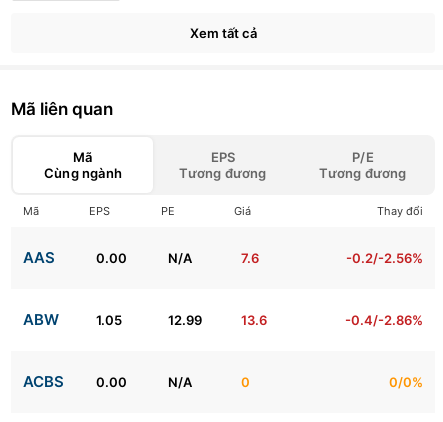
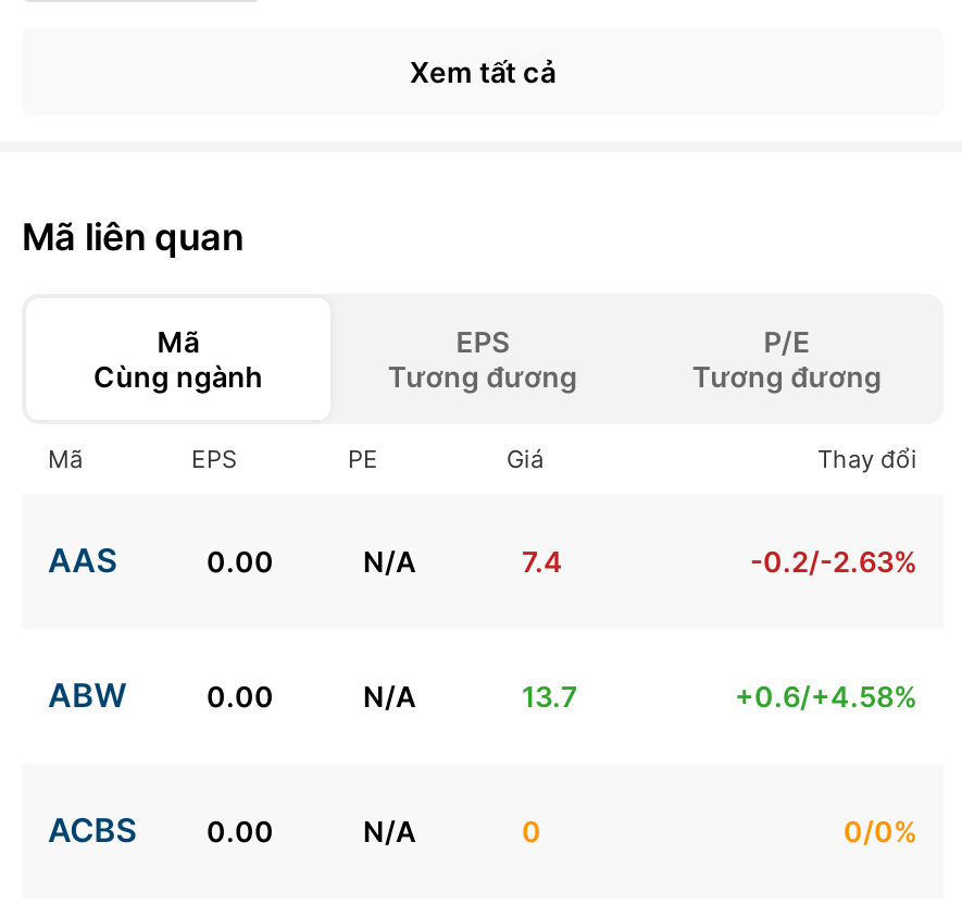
- 7.6
+ 7.4

- -0.2/-2.56%
+ -0.2/-2.63%

- 1.05
- 12.99
- 13.6
- -0.4/-2.86%
+ 0.00
+ N/A
+ 13.7
+ +0.6/+4.58%
